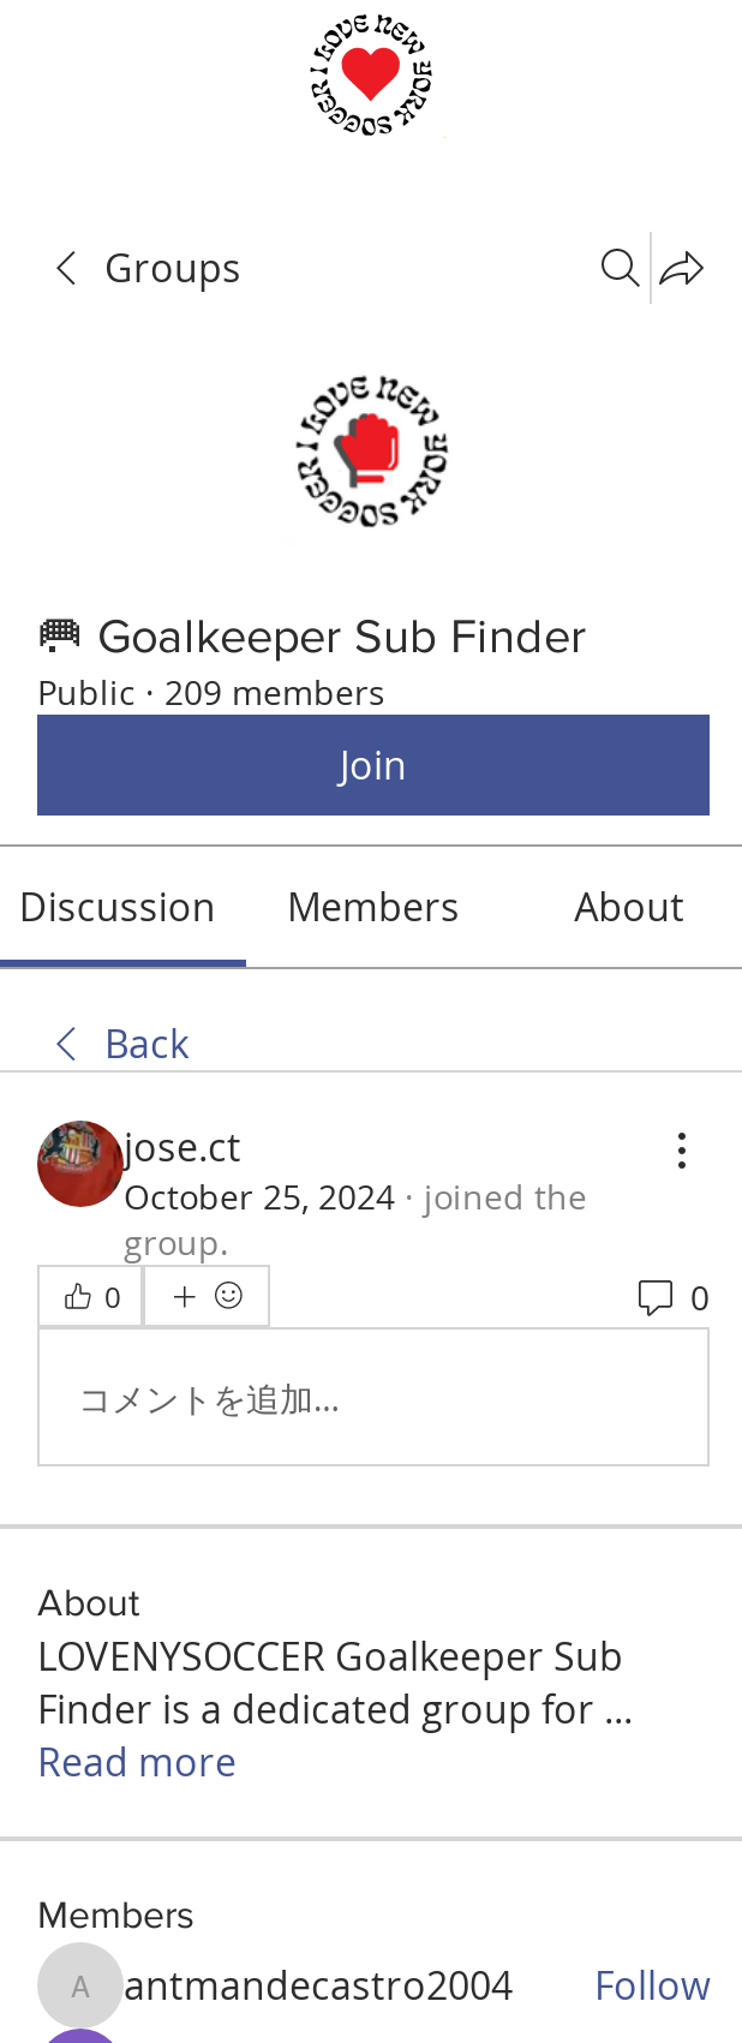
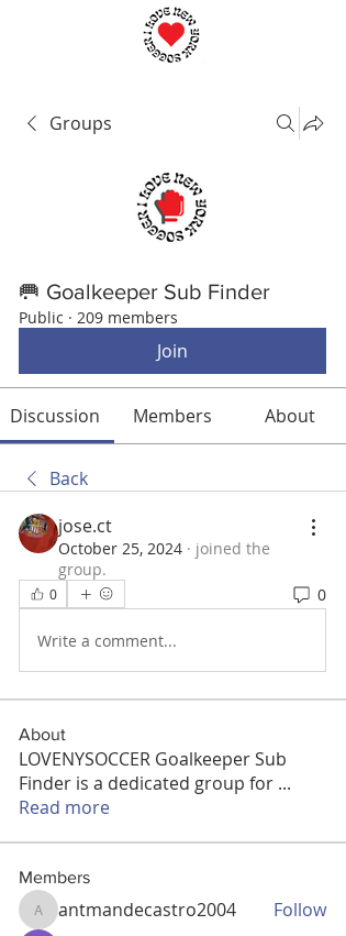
- コメントを追加…
+ Write a comment...
